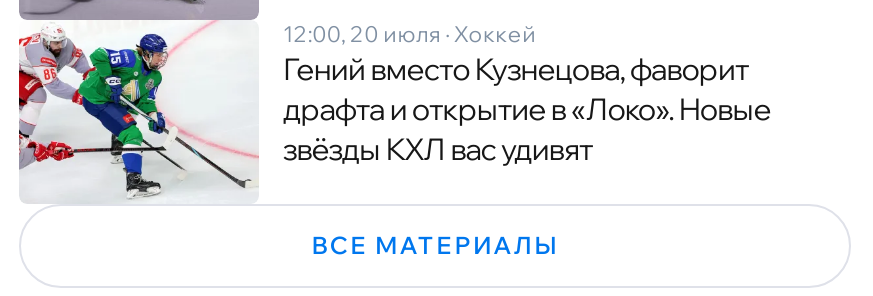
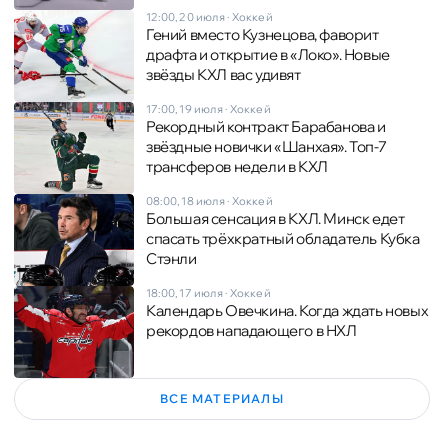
+ [image]
+ 17:00, 19 июля · Хоккей
+ Рекордный контракт Барабанова и
+ звёздные новички «Шанхая». Топ-7
+ трансферов недели в КХЛ
+ 08:00, 18 июля · Хоккей
+ Большая сенсация в КХЛ. Минск едет
+ спасать трёхкратный обладатель Кубка
+ Стэнли
+ 18:00, 17 июля · Хоккей
+ Календарь Овечкина. Когда ждать новых
+ рекордов нападающего в НХЛ
